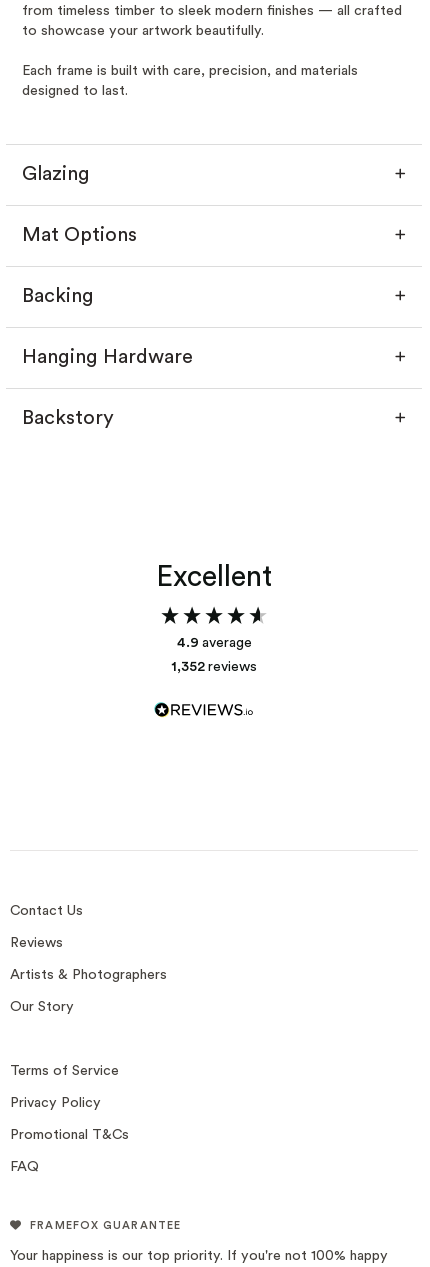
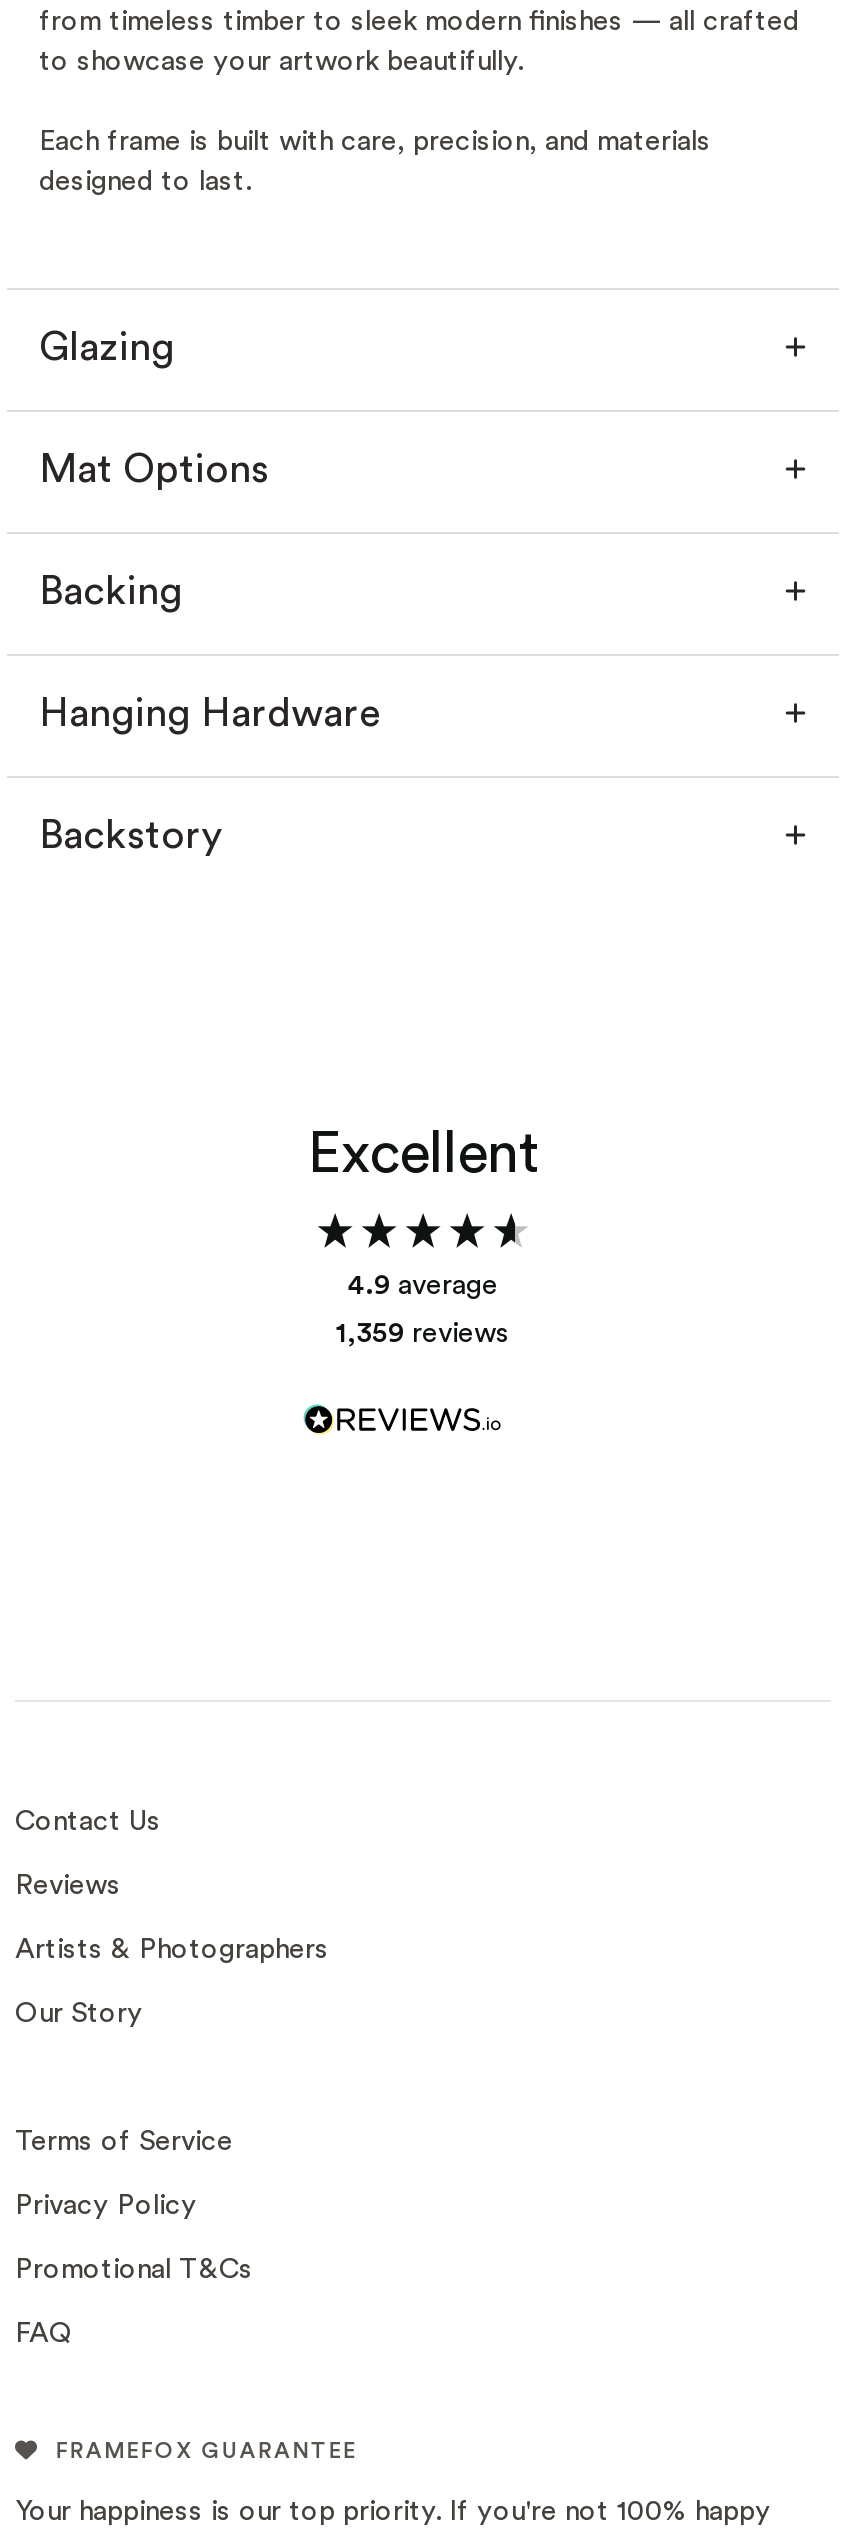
- 1,352 reviews
+ 1,359 reviews
